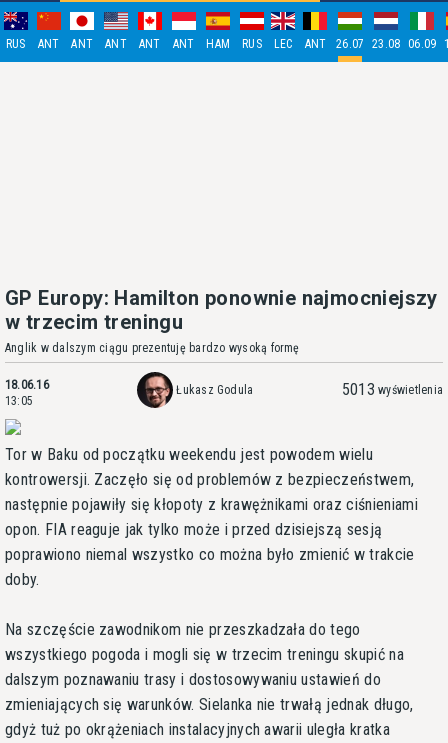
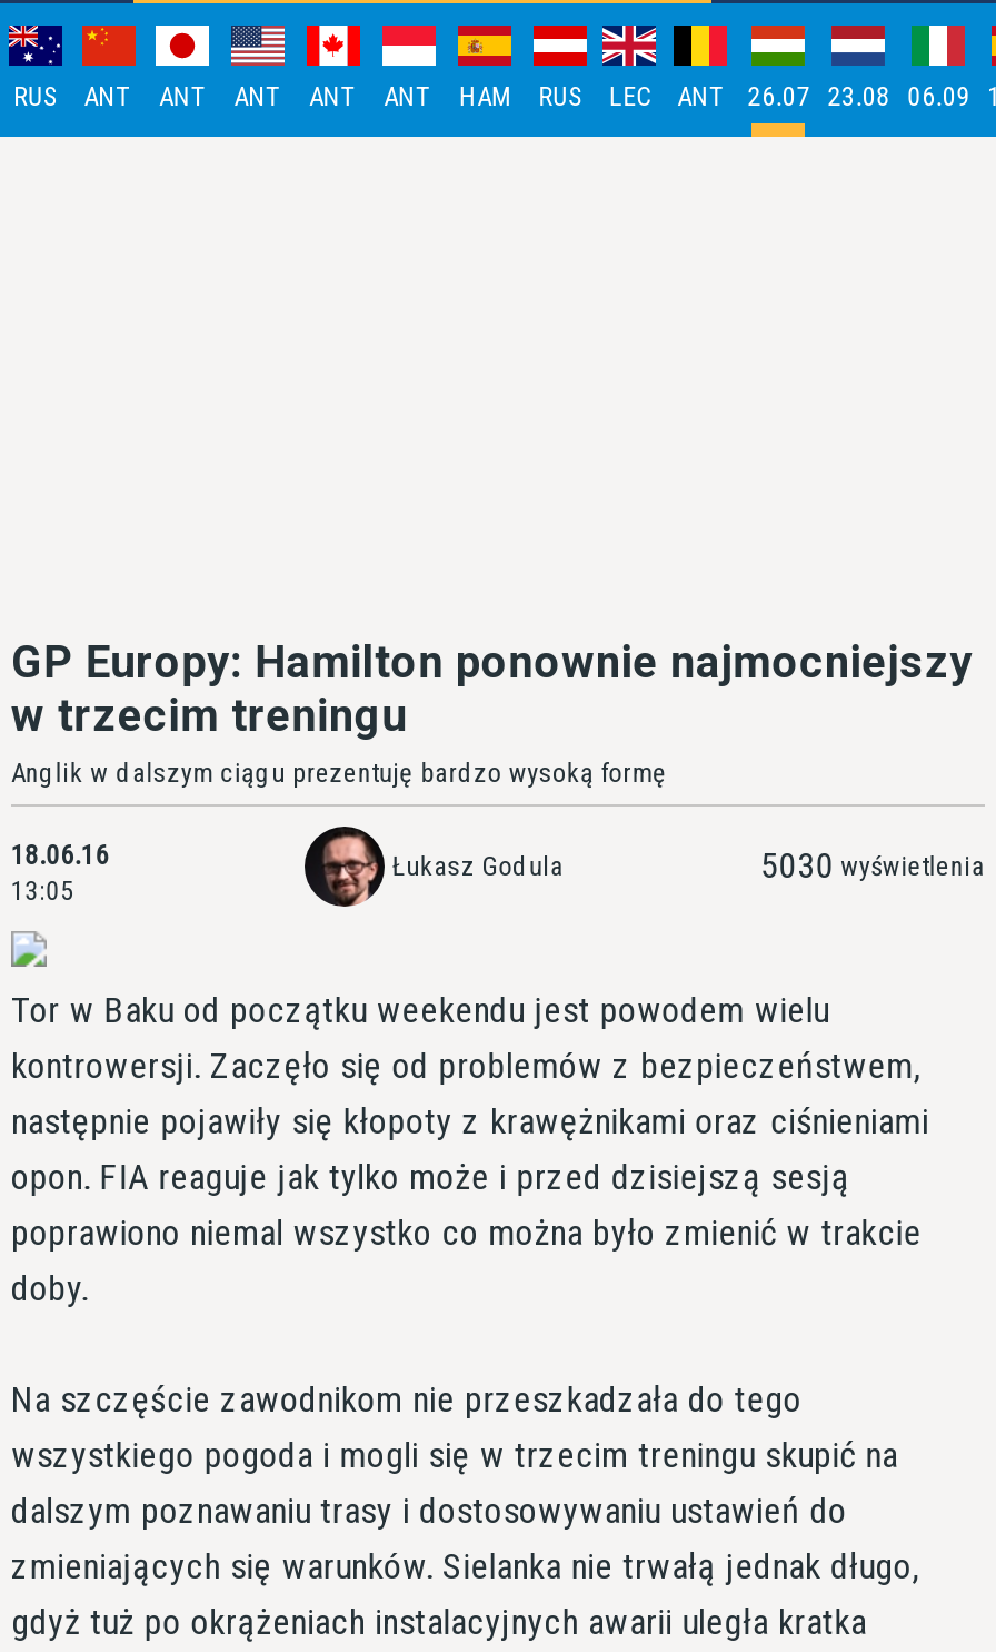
- 5013 wyświetlenia
+ 5030 wyświetlenia
